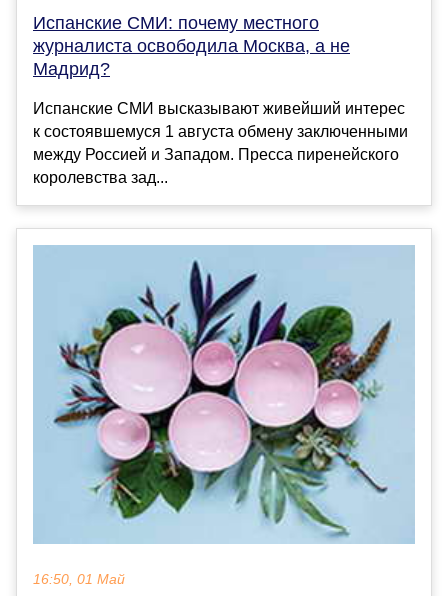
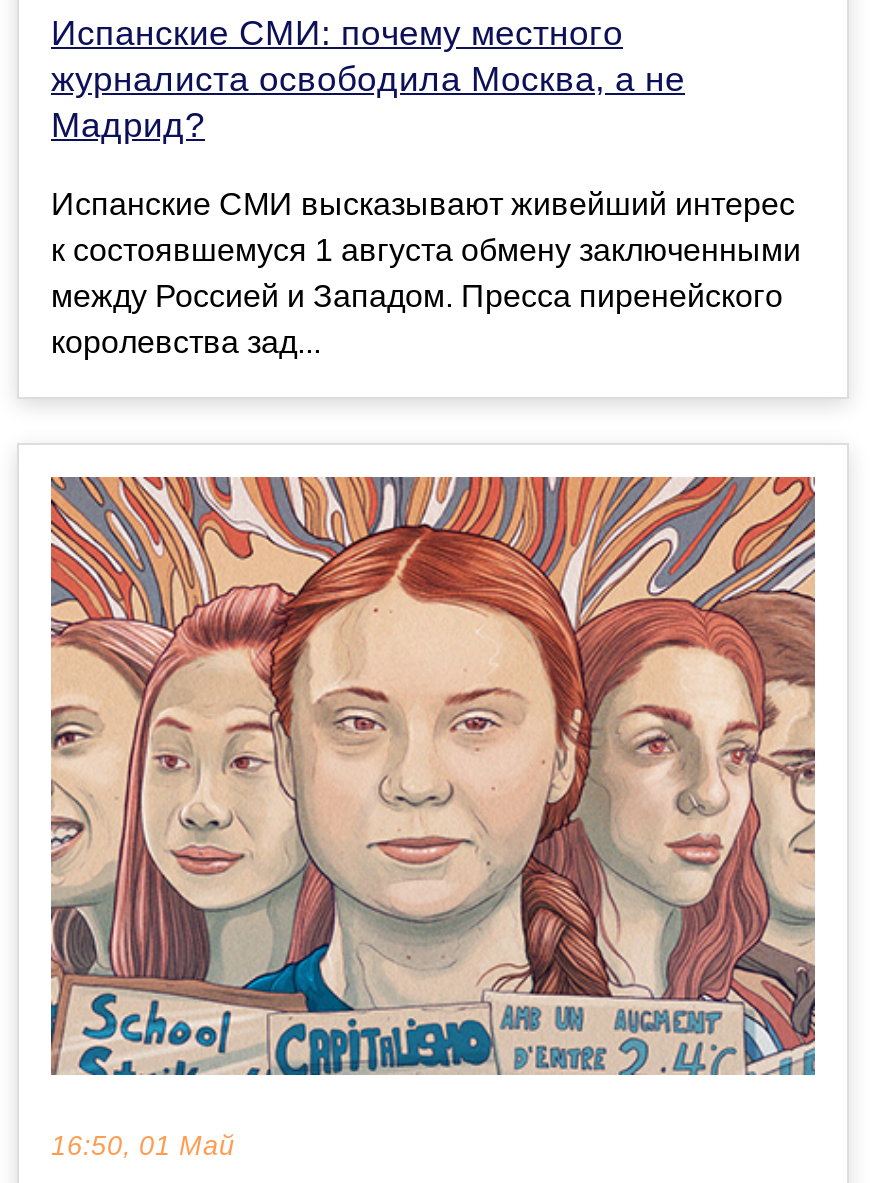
- [image]
+ [image]
